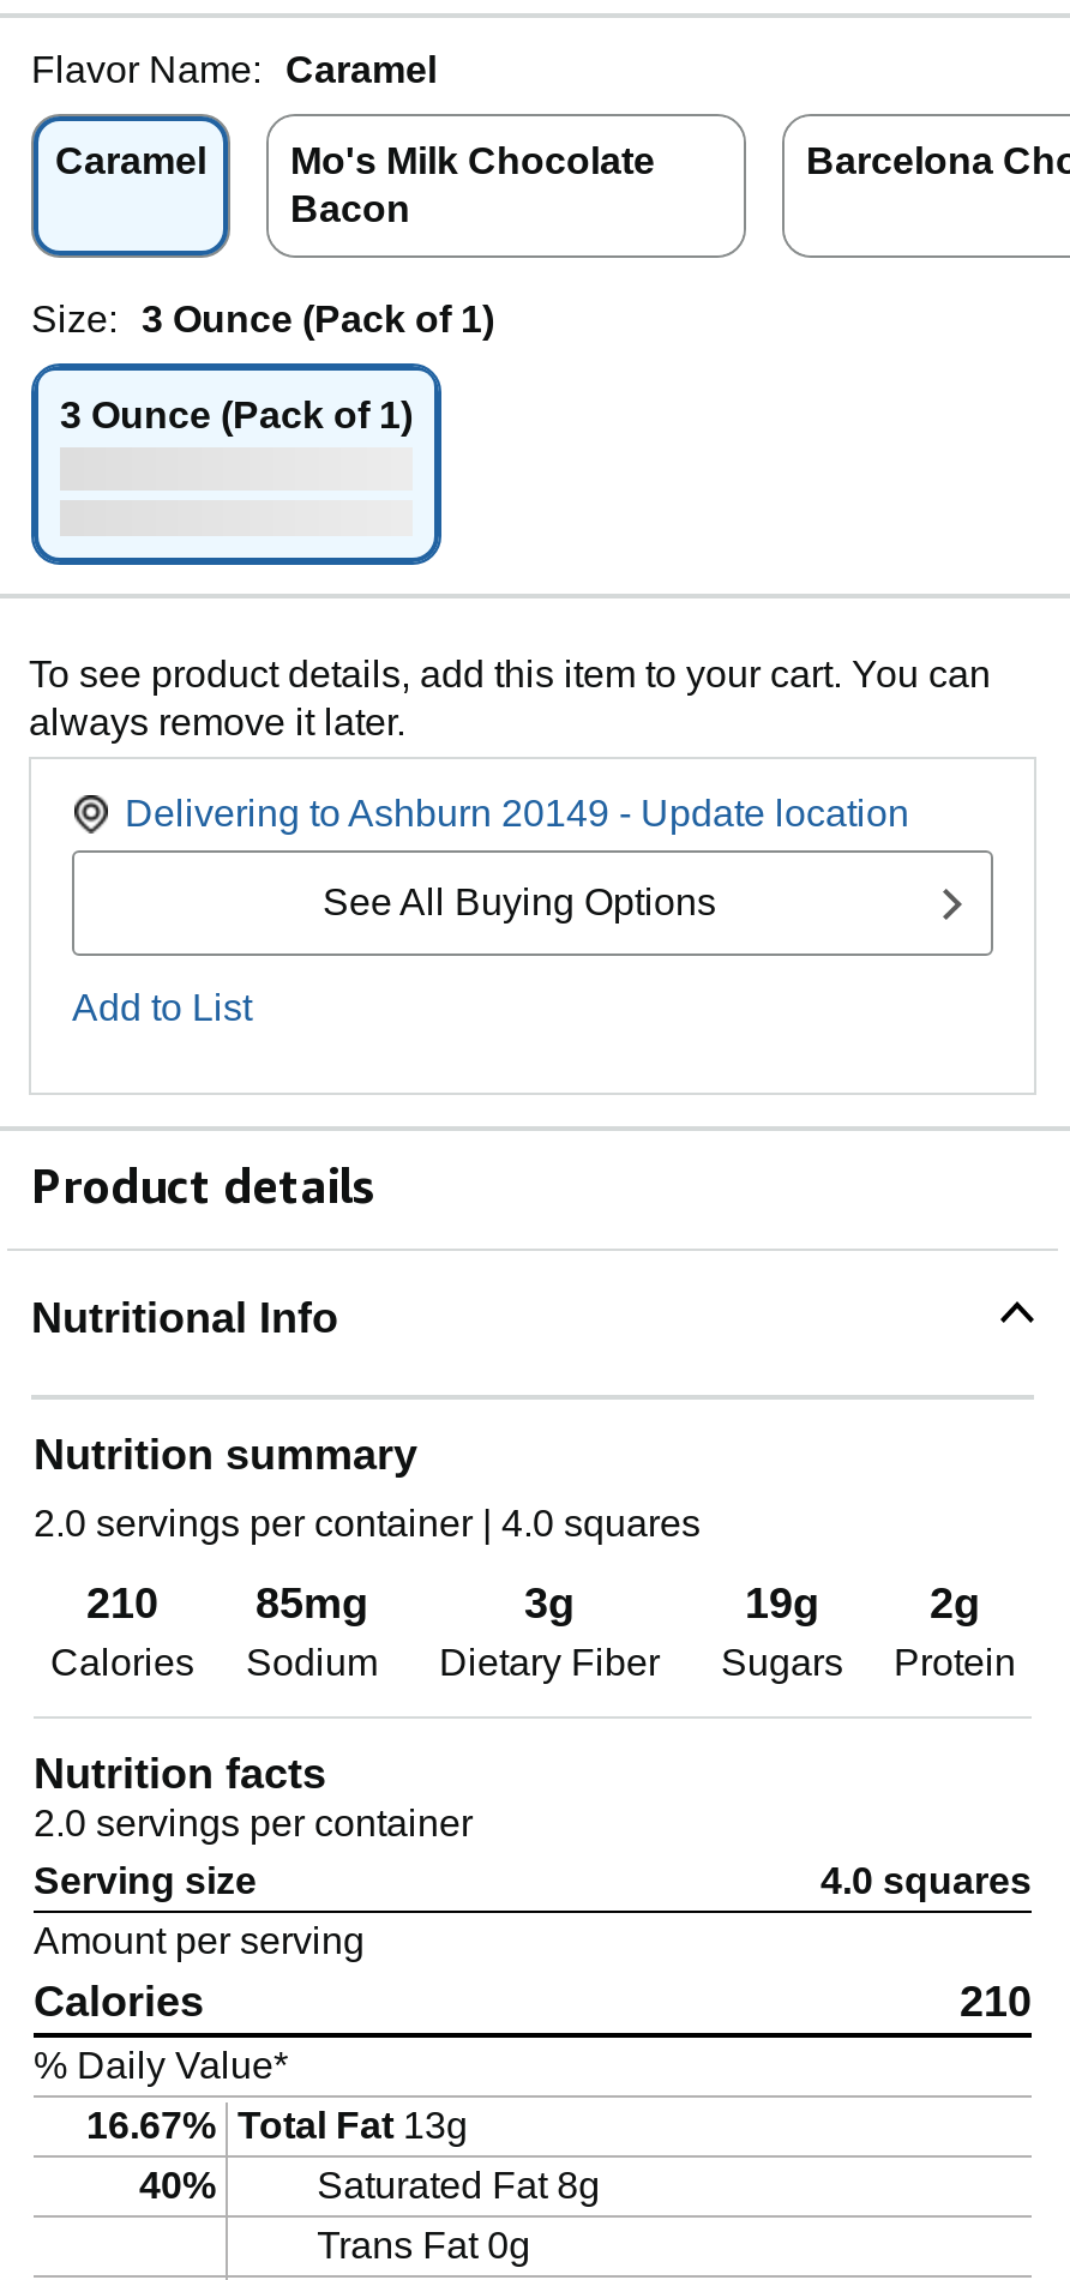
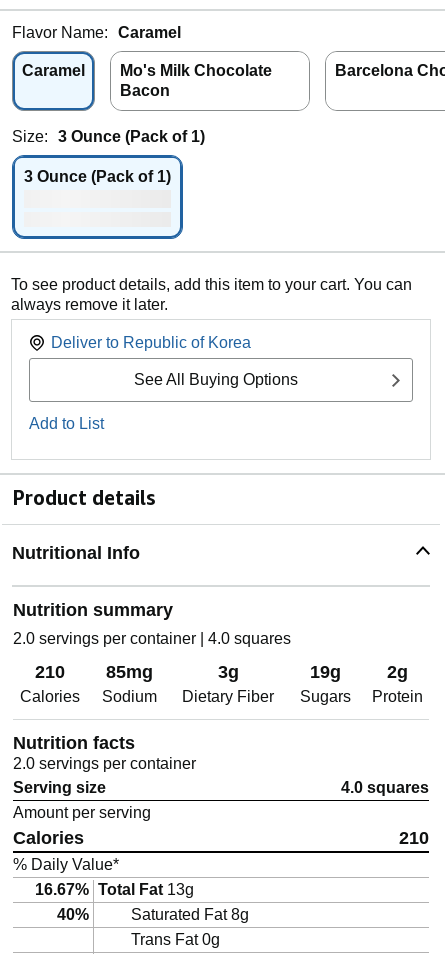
- Delivering to Ashburn 20149 - Update location
+ Deliver to Republic of Korea
